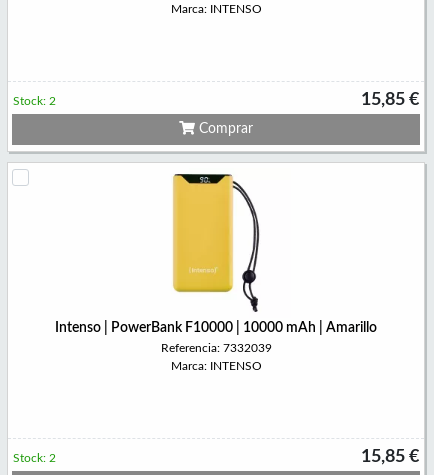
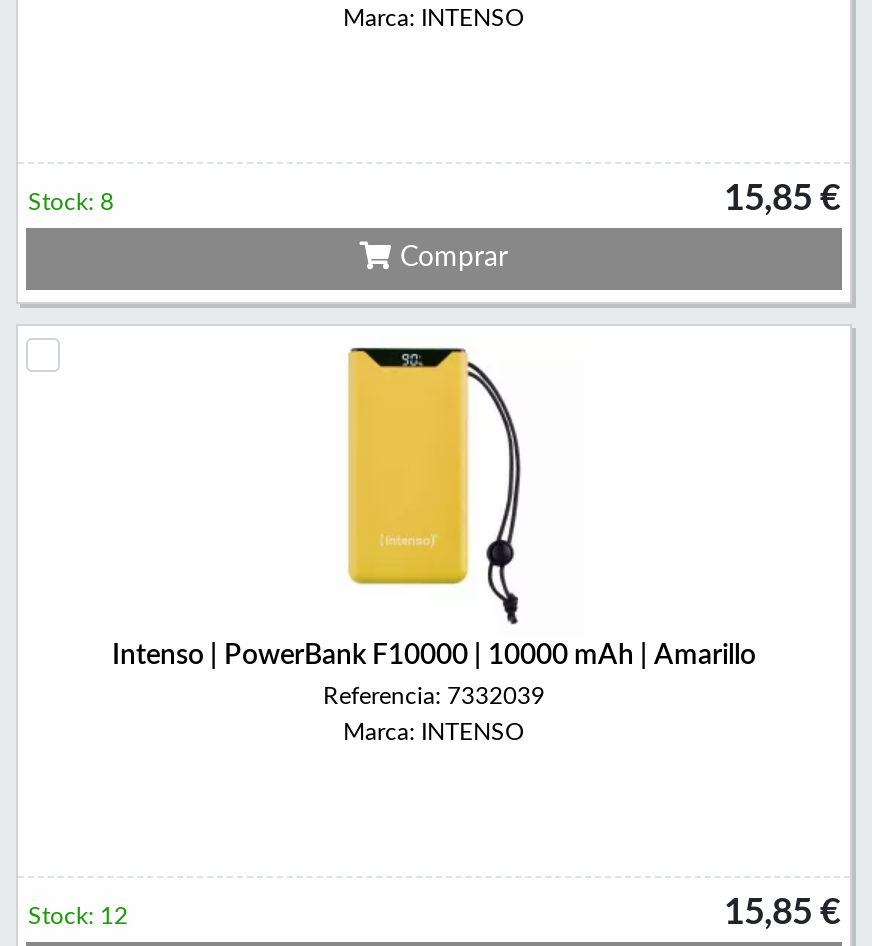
- Stock: 2
+ Stock: 8

- Stock: 2
+ Stock: 12
